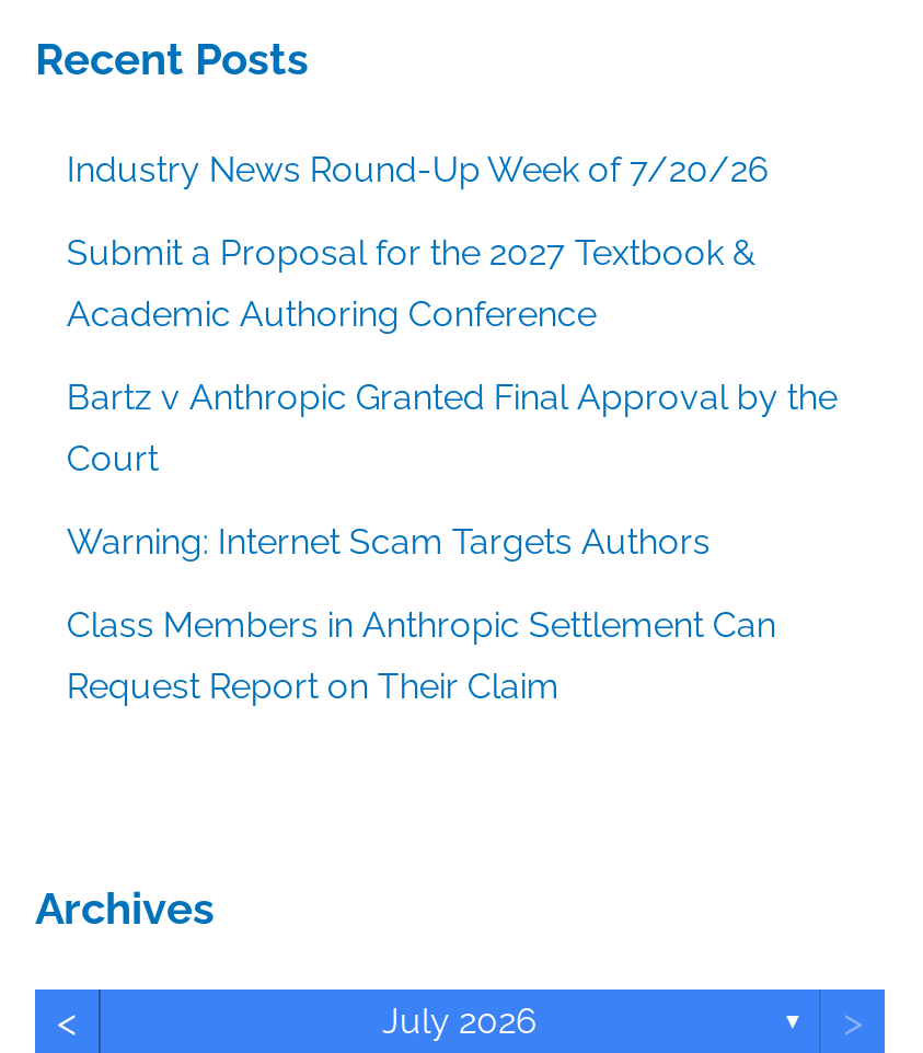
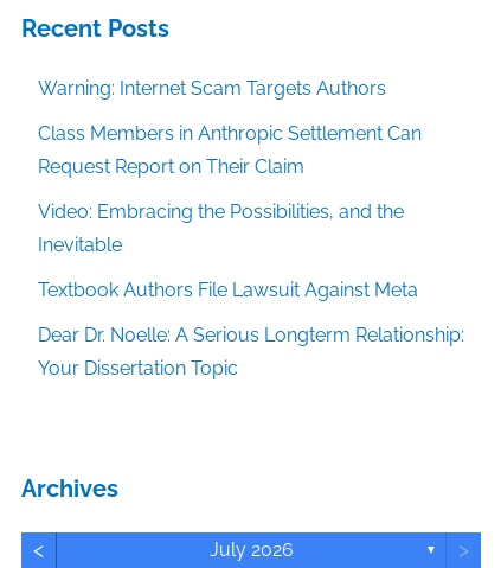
- Industry News Round-Up Week of 7/20/26
- Submit a Proposal for the 2027 Textbook &
- Academic Authoring Conference
- Bartz v Anthropic Granted Final Approval by the
- Court

moved up: Warning: Internet Scam Targets Authors | Class Members in Anthropic Settlement Can | Request Report on Their Claim

+ Video: Embracing the Possibilities, and the
+ Inevitable
+ Textbook Authors File Lawsuit Against Meta
+ Dear Dr. Noelle: A Serious Longterm Relationship:
+ Your Dissertation Topic
